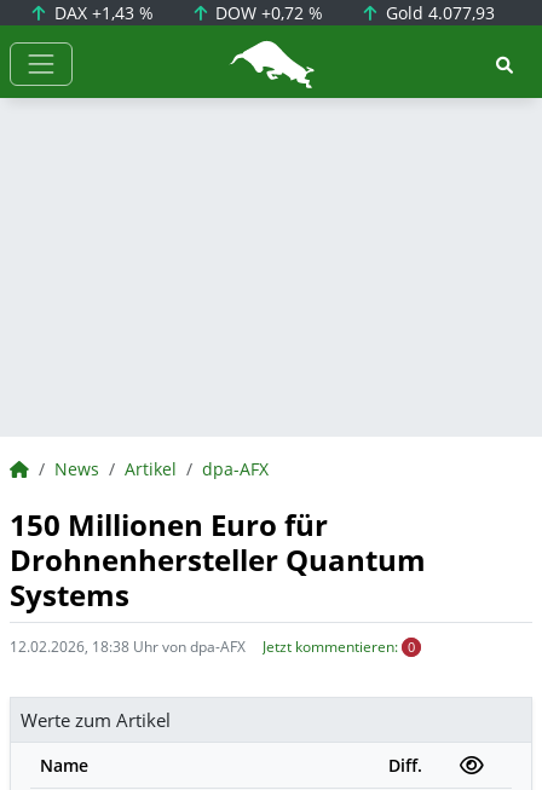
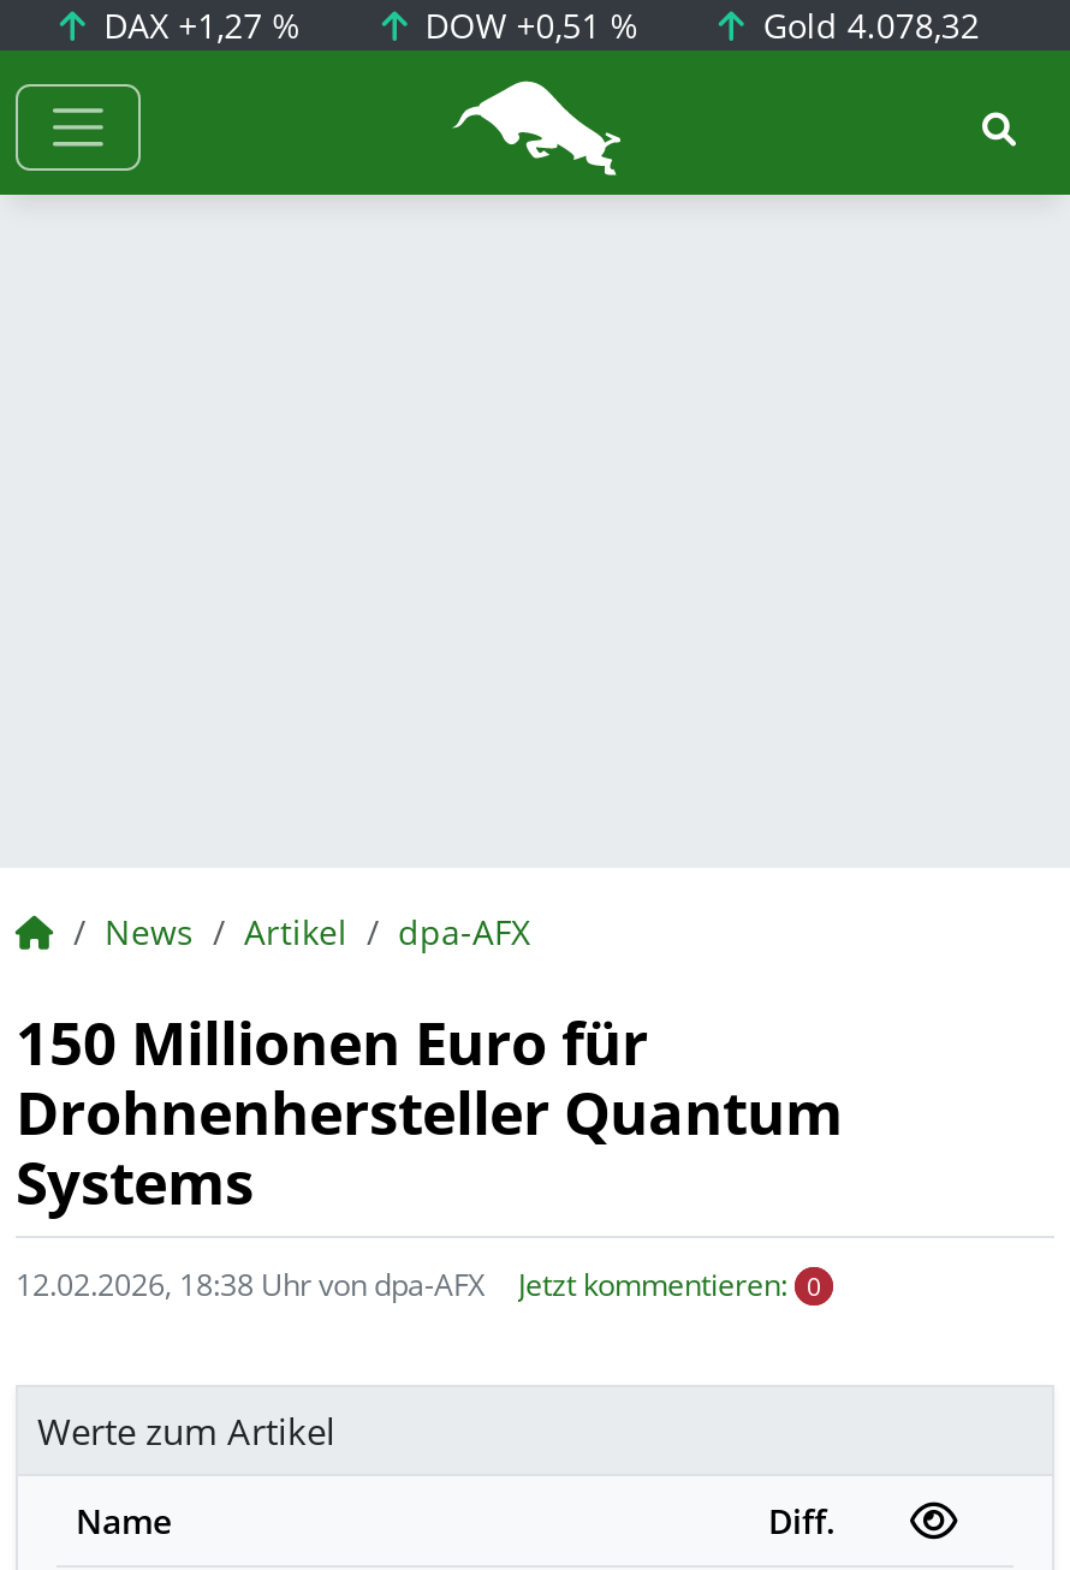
- DAX +1,43 %
+ DAX +1,27 %

- DOW +0,72 %
+ DOW +0,51 %

- Gold 4.077,93
+ Gold 4.078,32
